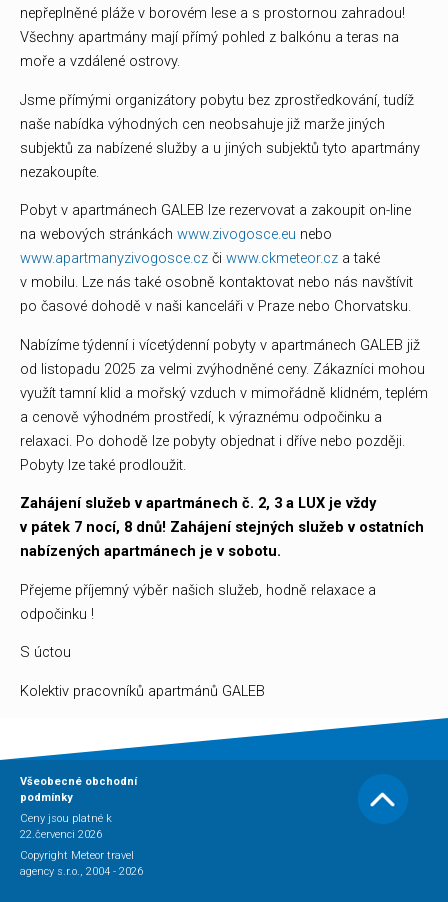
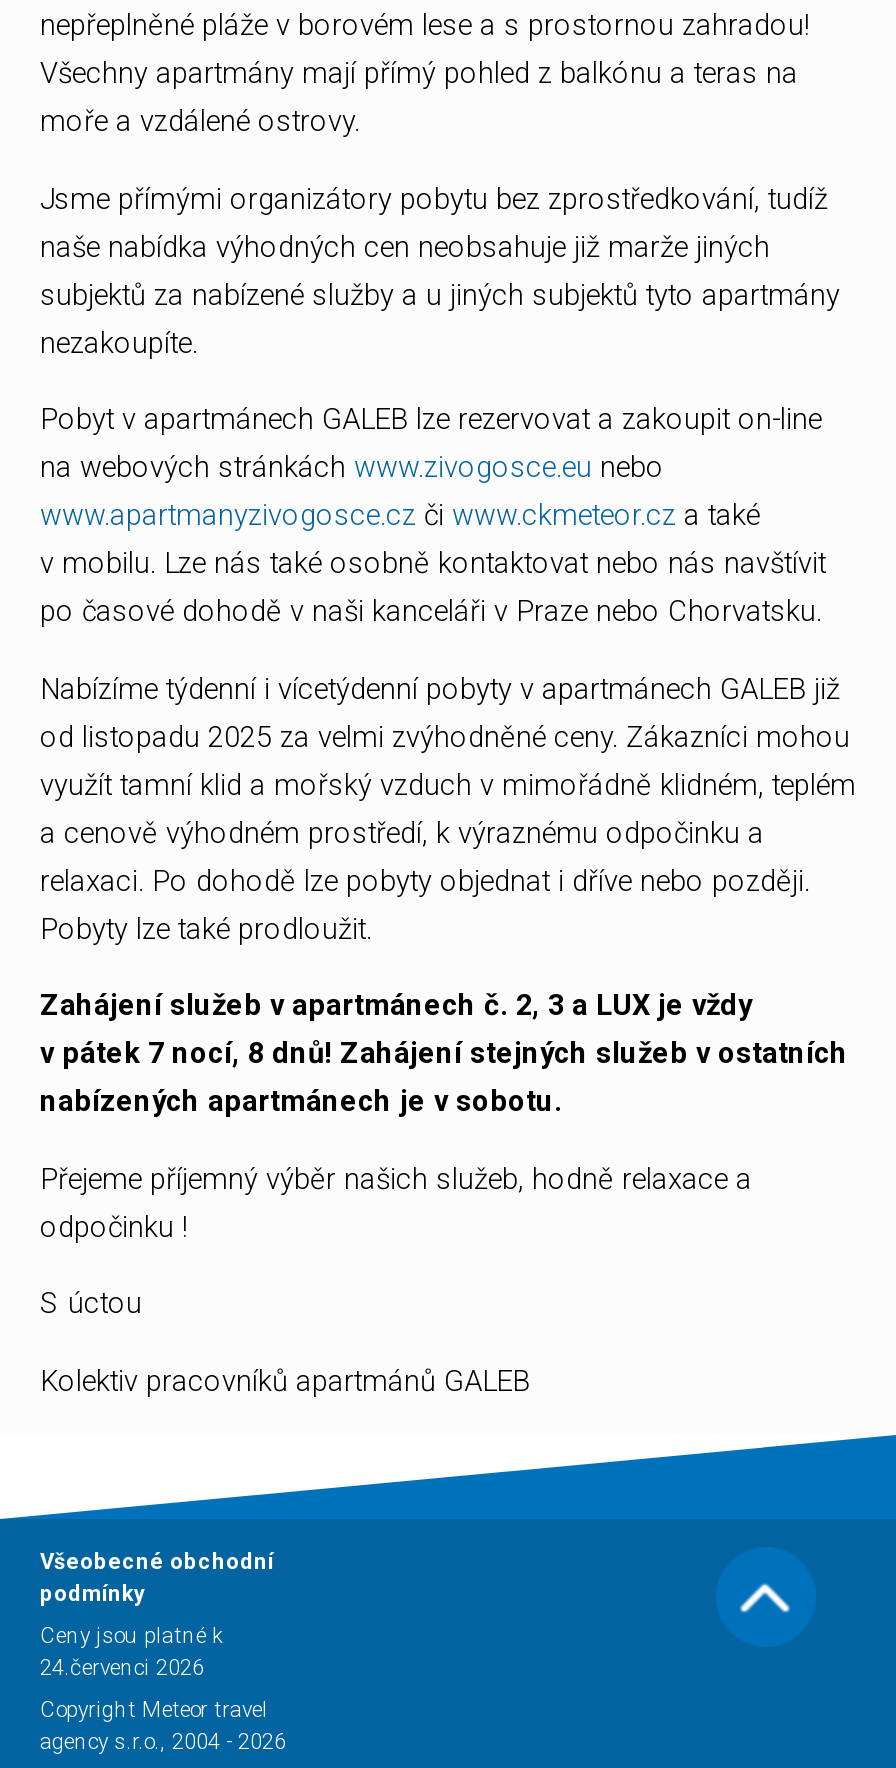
- 22.červenci 2026
+ 24.červenci 2026
